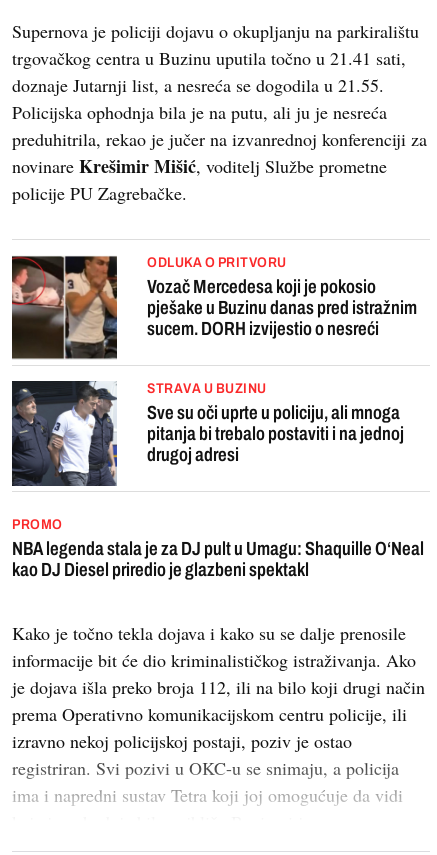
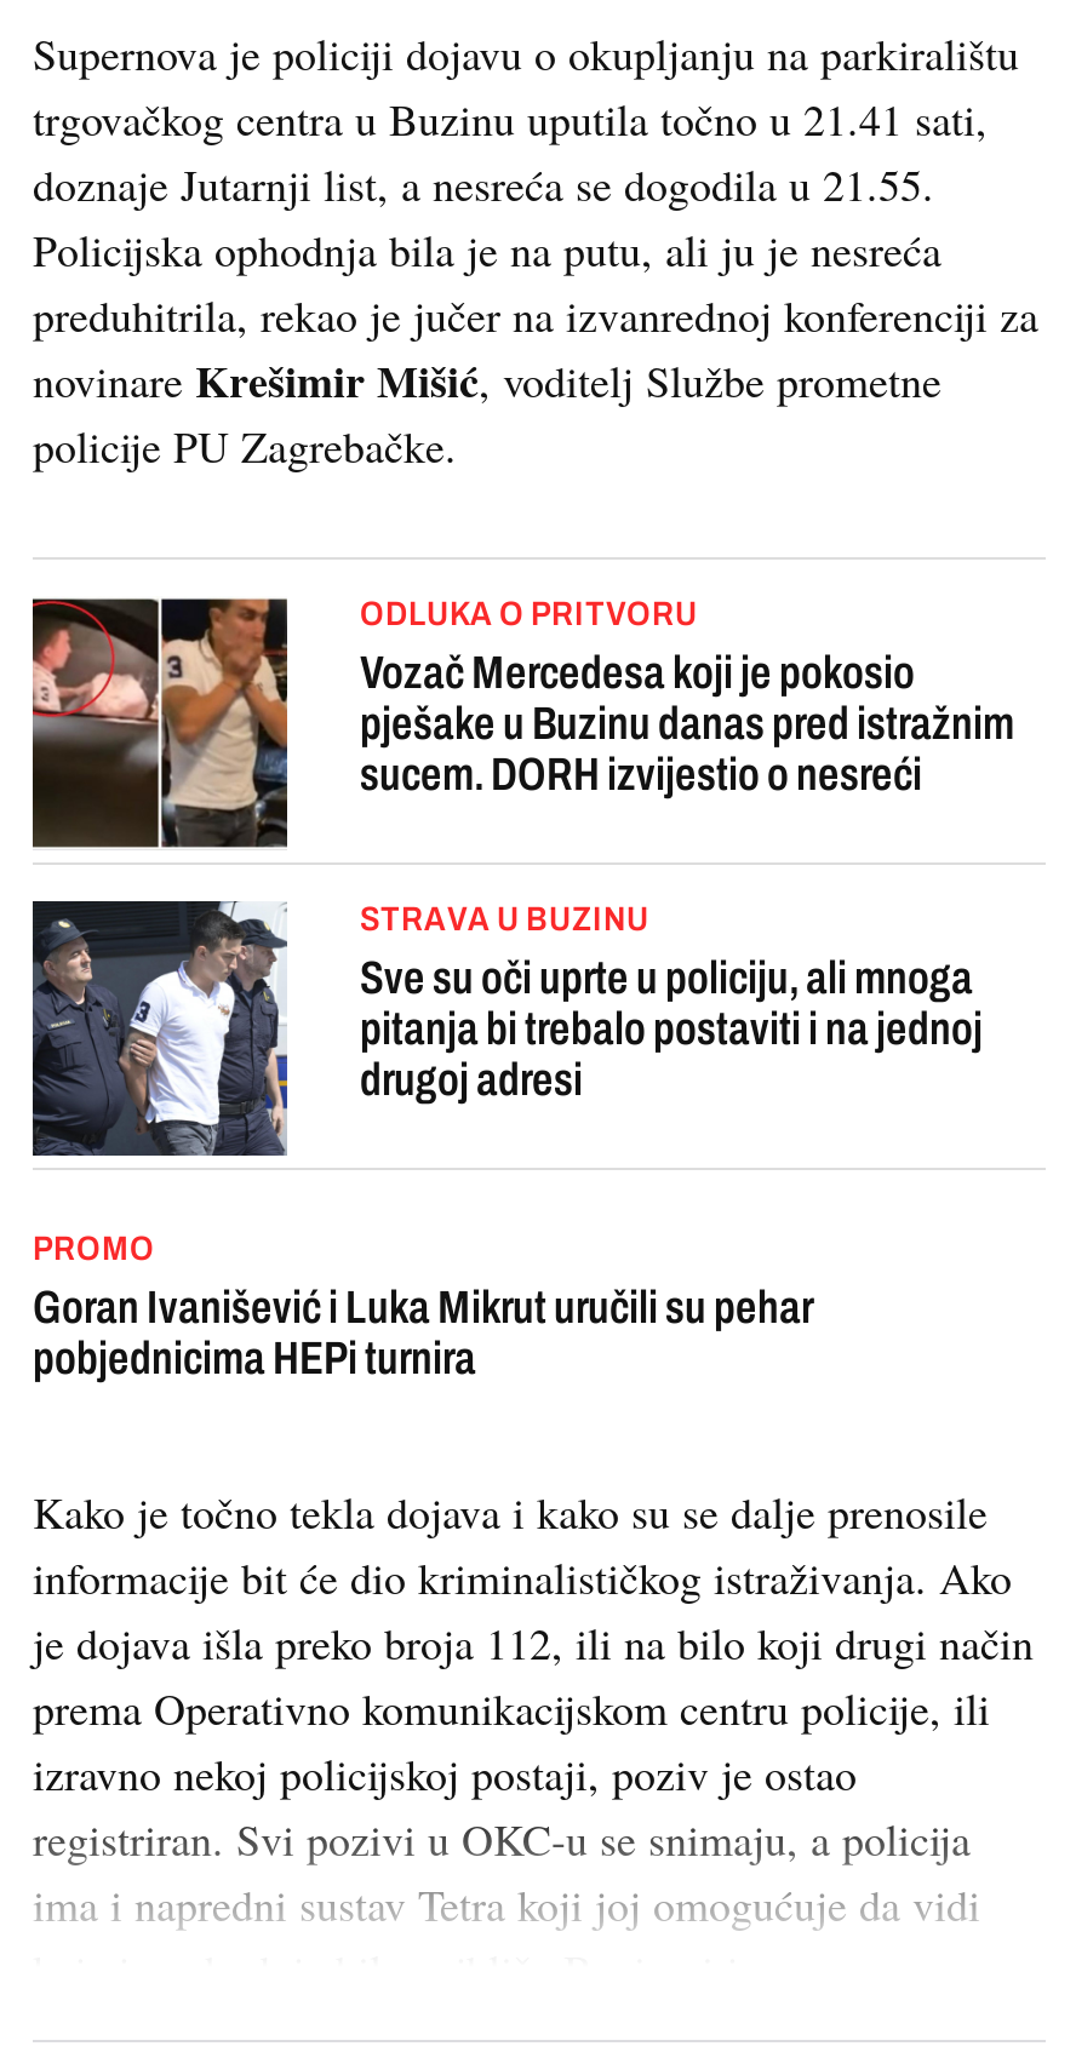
- NBA legenda stala je za DJ pult u Umagu: Shaquille O‘Neal
- kao DJ Diesel priredio je glazbeni spektakl
+ Goran Ivanišević i Luka Mikrut uručili su pehar
+ pobjednicima HEPi turnira
